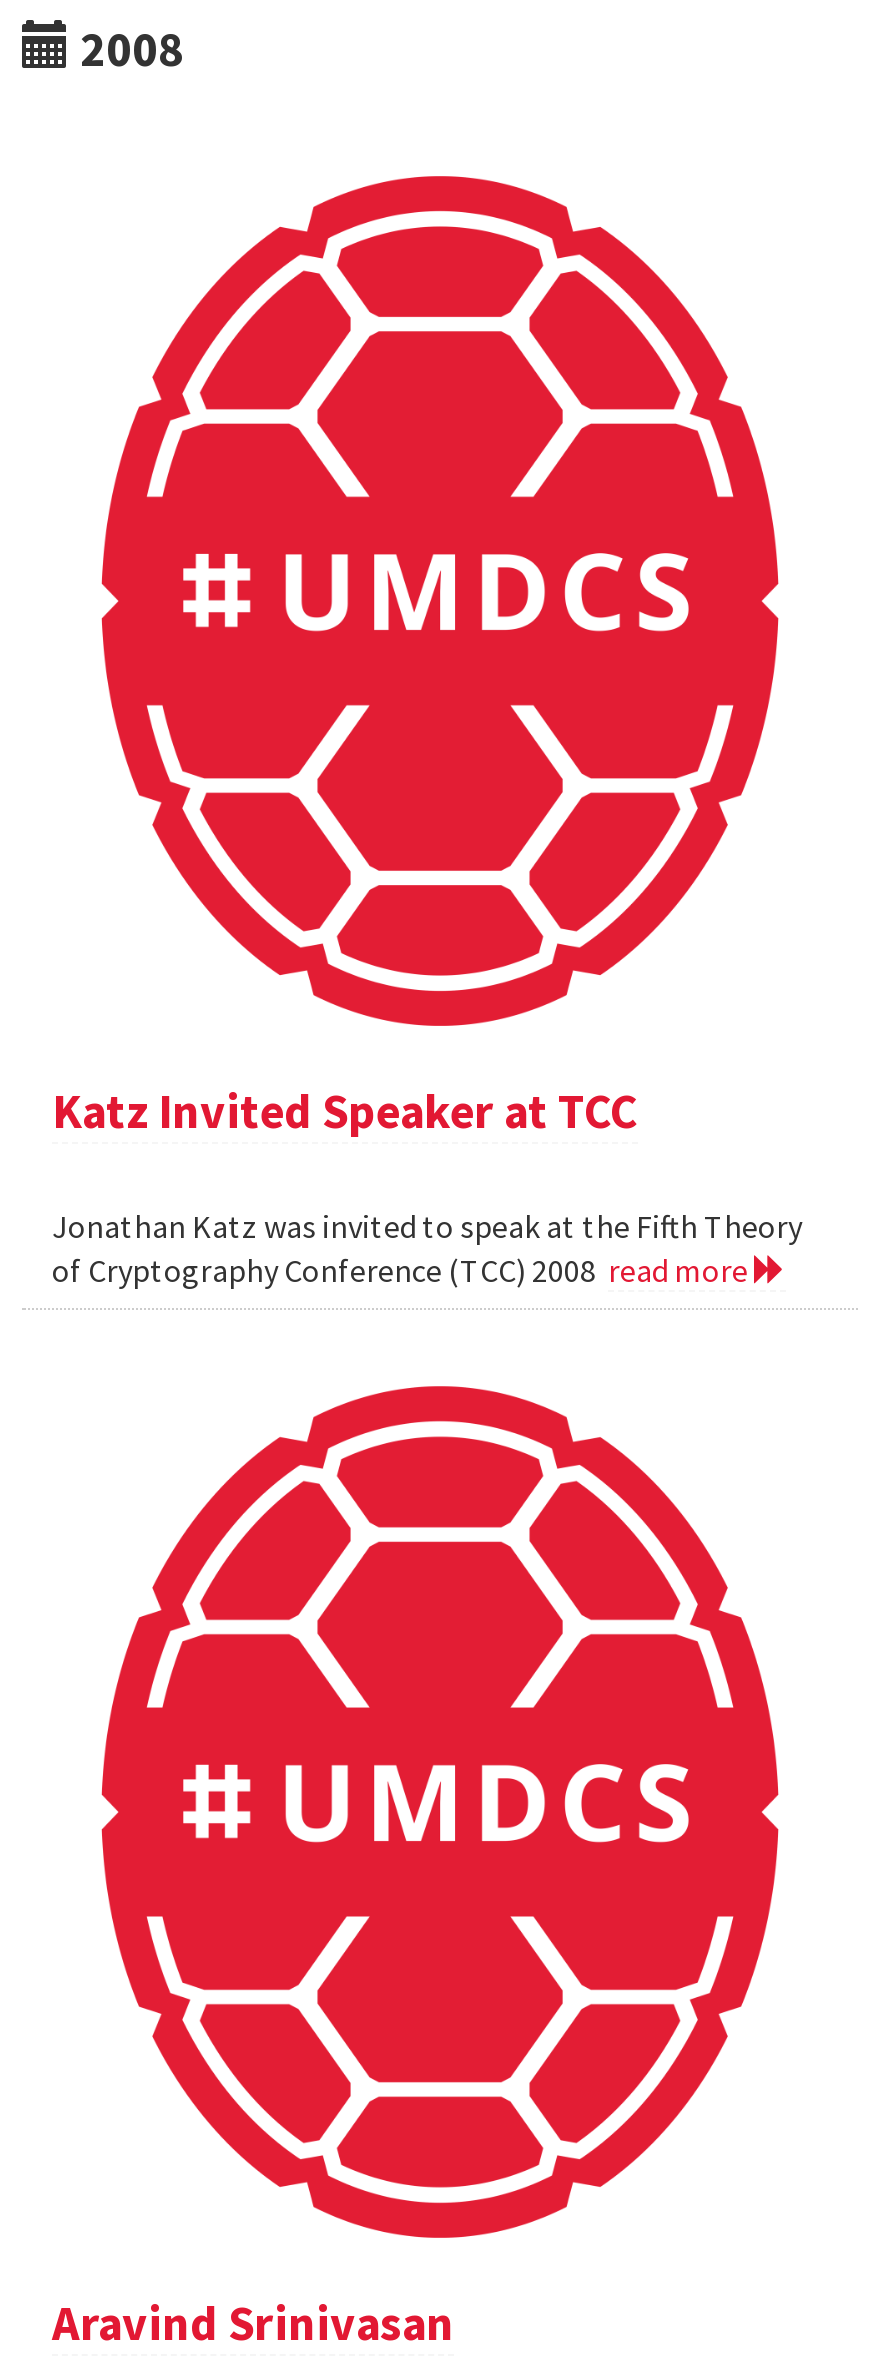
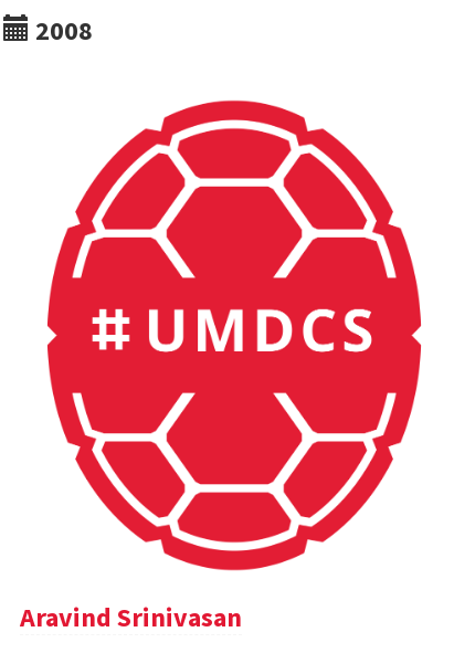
- Katz Invited Speaker at TCC
- Jonathan Katz was invited to speak at the Fifth Theory
- of Cryptography Conference (TCC) 2008 read more
